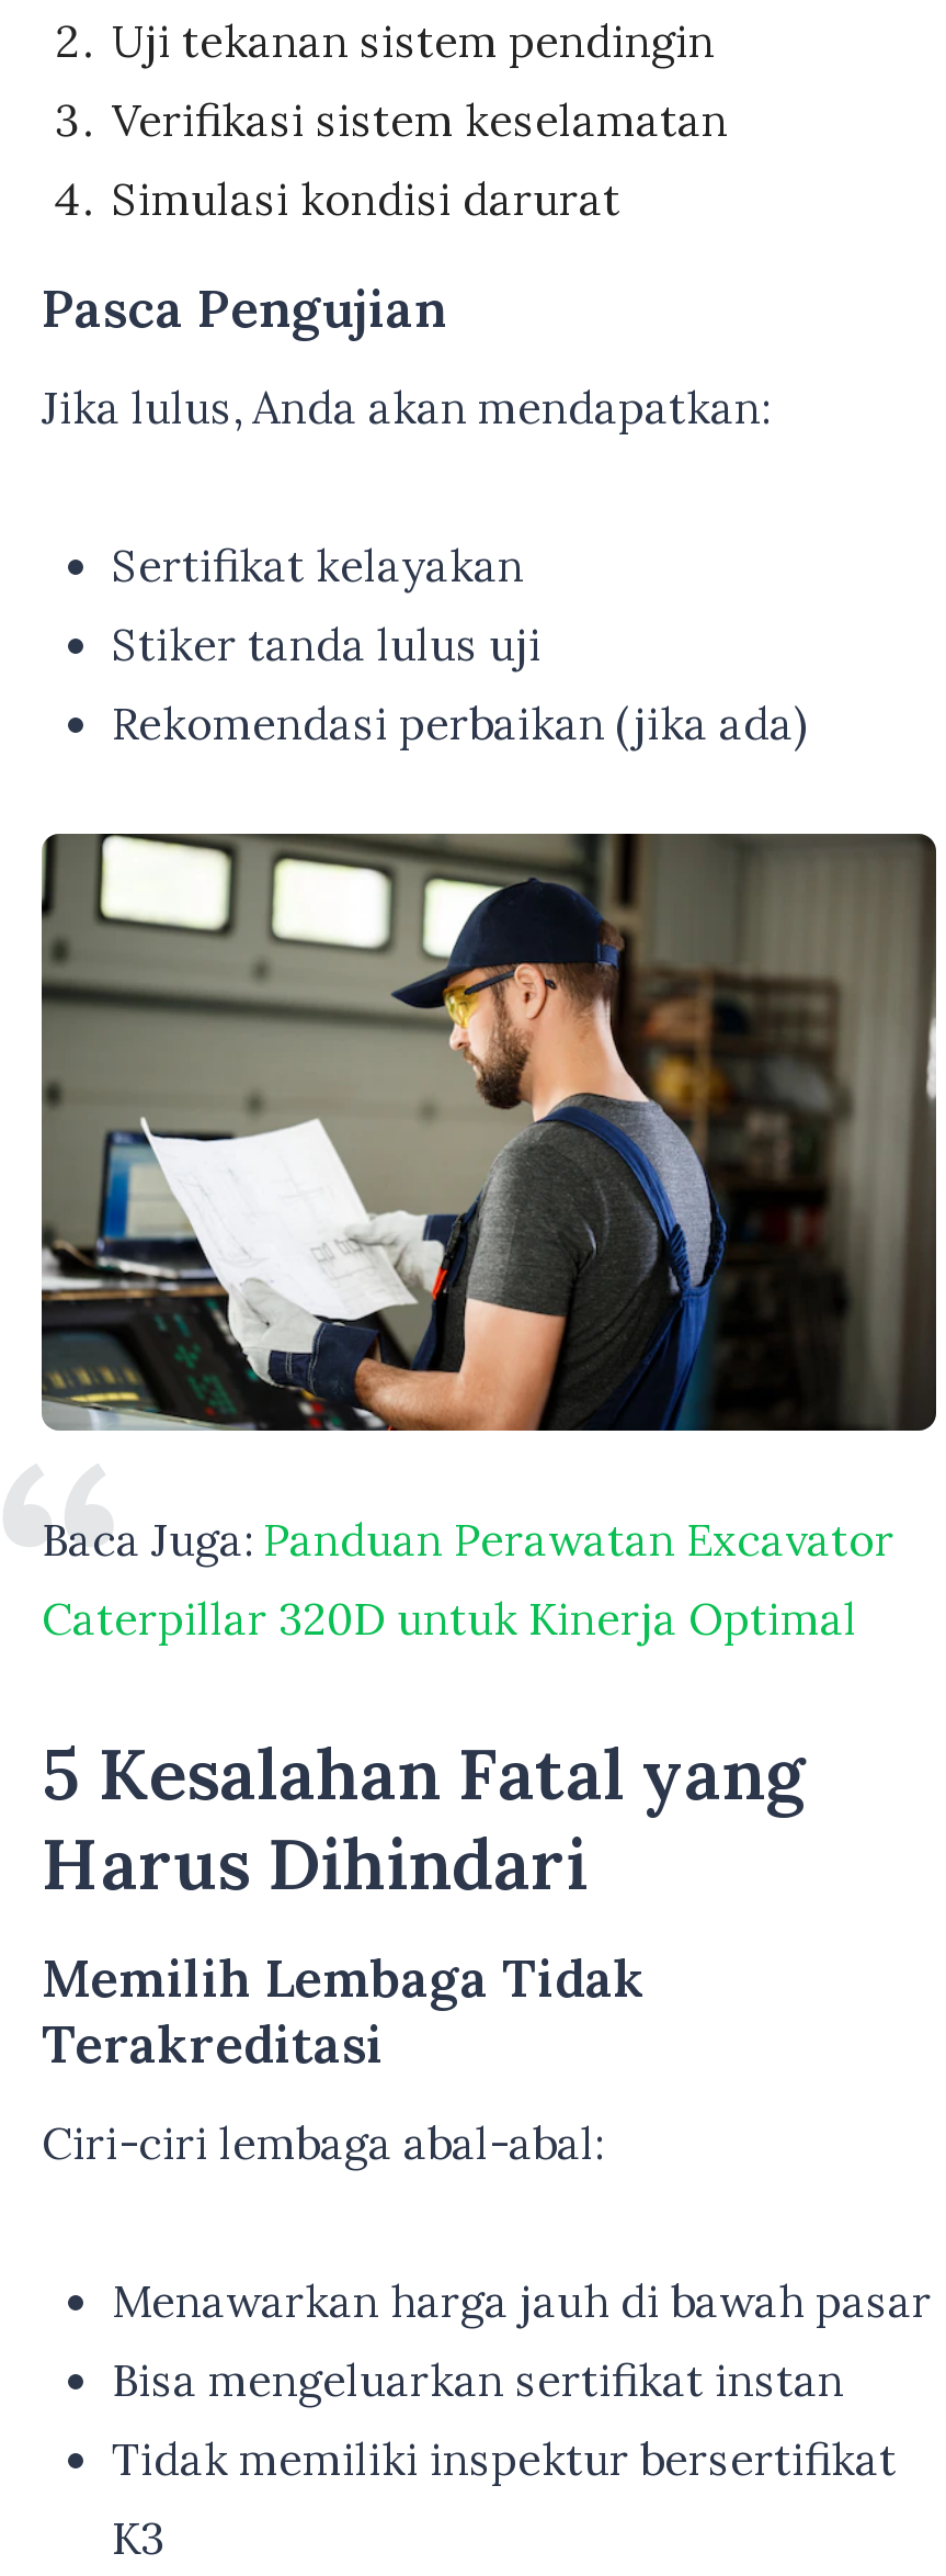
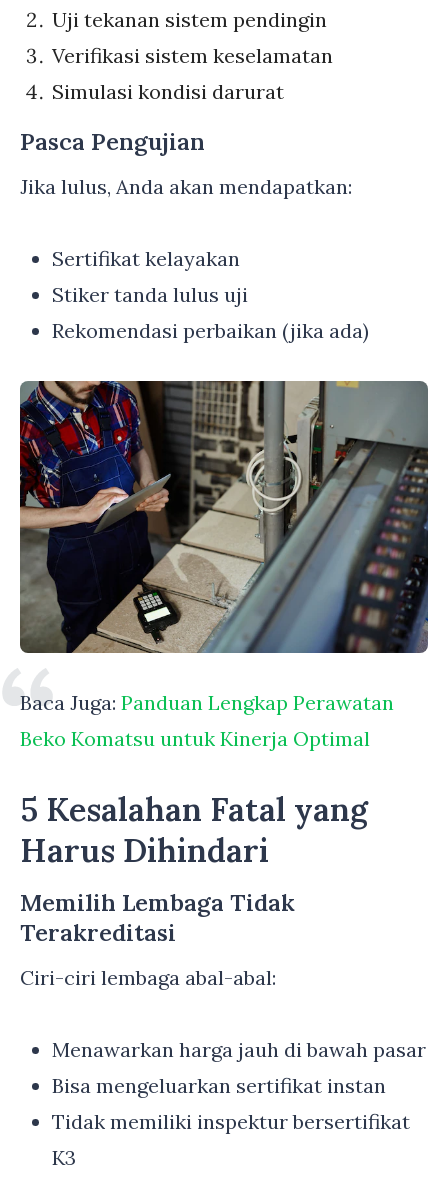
- [image]
- Baca Juga: Panduan Perawatan Excavator
+ [image]
+ Baca Juga: Panduan Lengkap Perawatan

- Caterpillar 320D untuk Kinerja Optimal
+ Beko Komatsu untuk Kinerja Optimal
